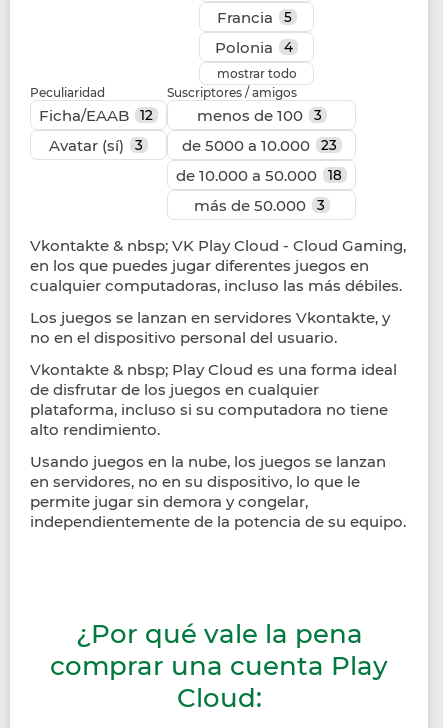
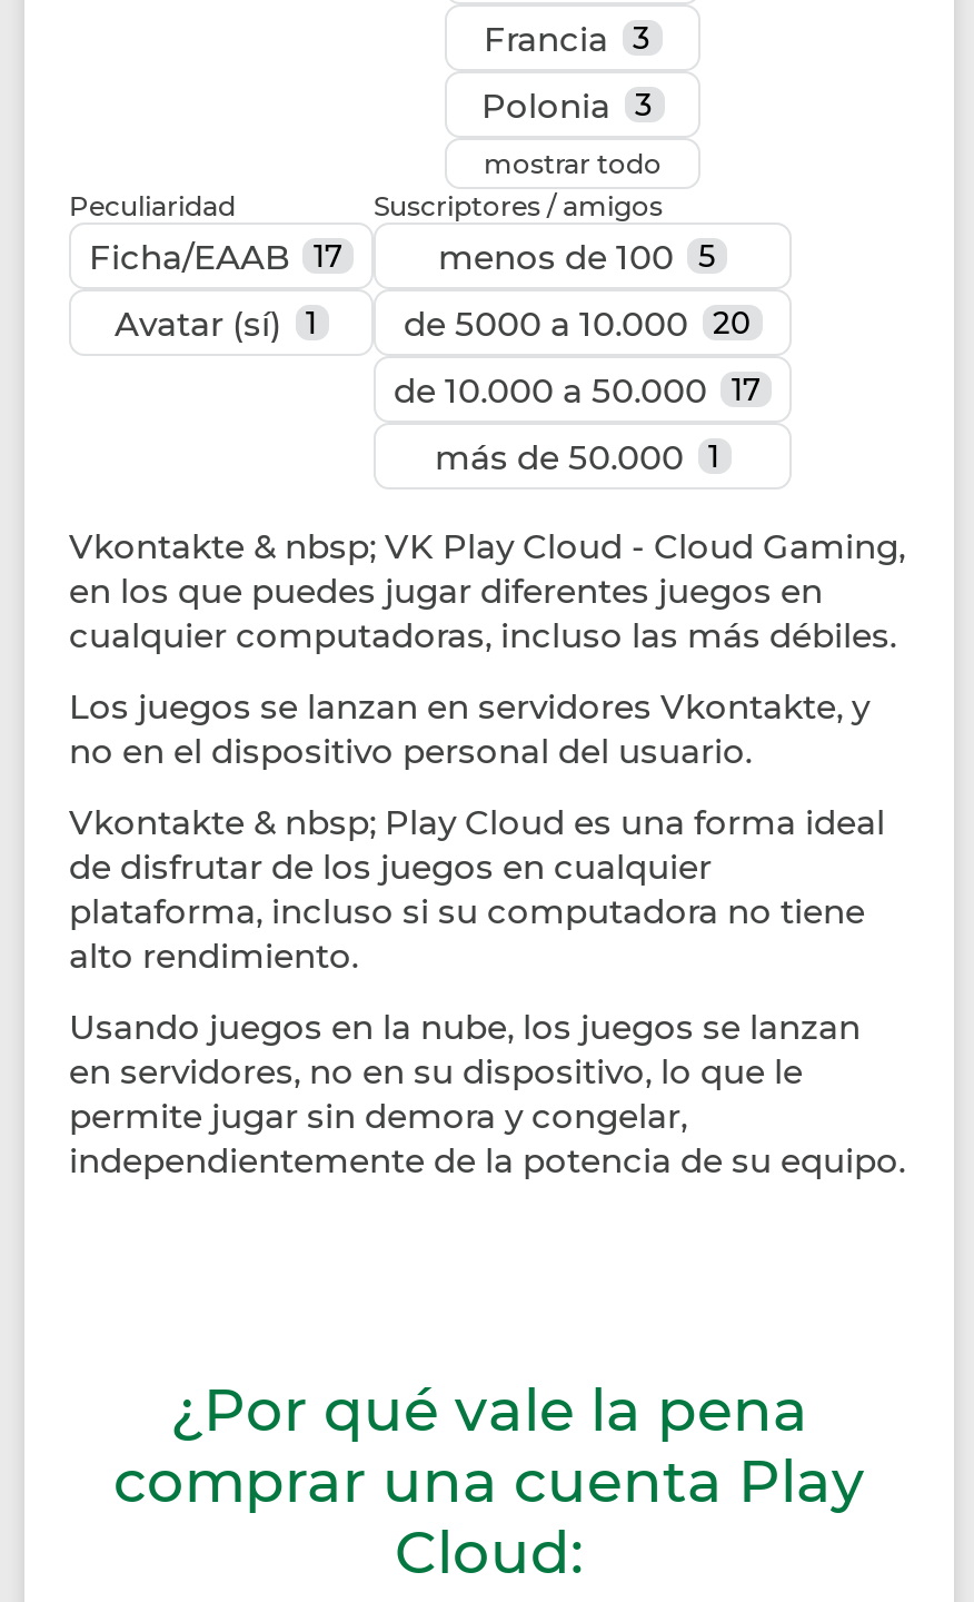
- Francia 5
+ Francia 3

- Polonia 4
+ Polonia 3

- Ficha/EAAB 12
+ Ficha/EAAB 17

- menos de 100 3
+ menos de 100 5

- Avatar (sí) 3
+ Avatar (sí) 1

- de 5000 a 10.000 23
+ de 5000 a 10.000 20

- de 10.000 a 50.000 18
+ de 10.000 a 50.000 17

- más de 50.000 3
+ más de 50.000 1
